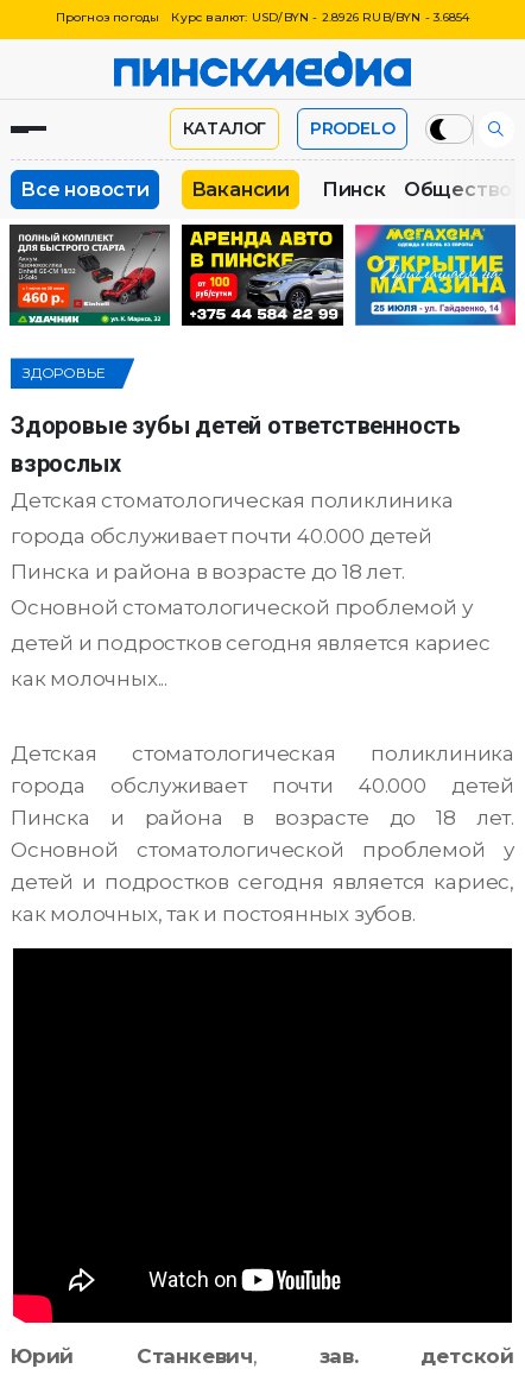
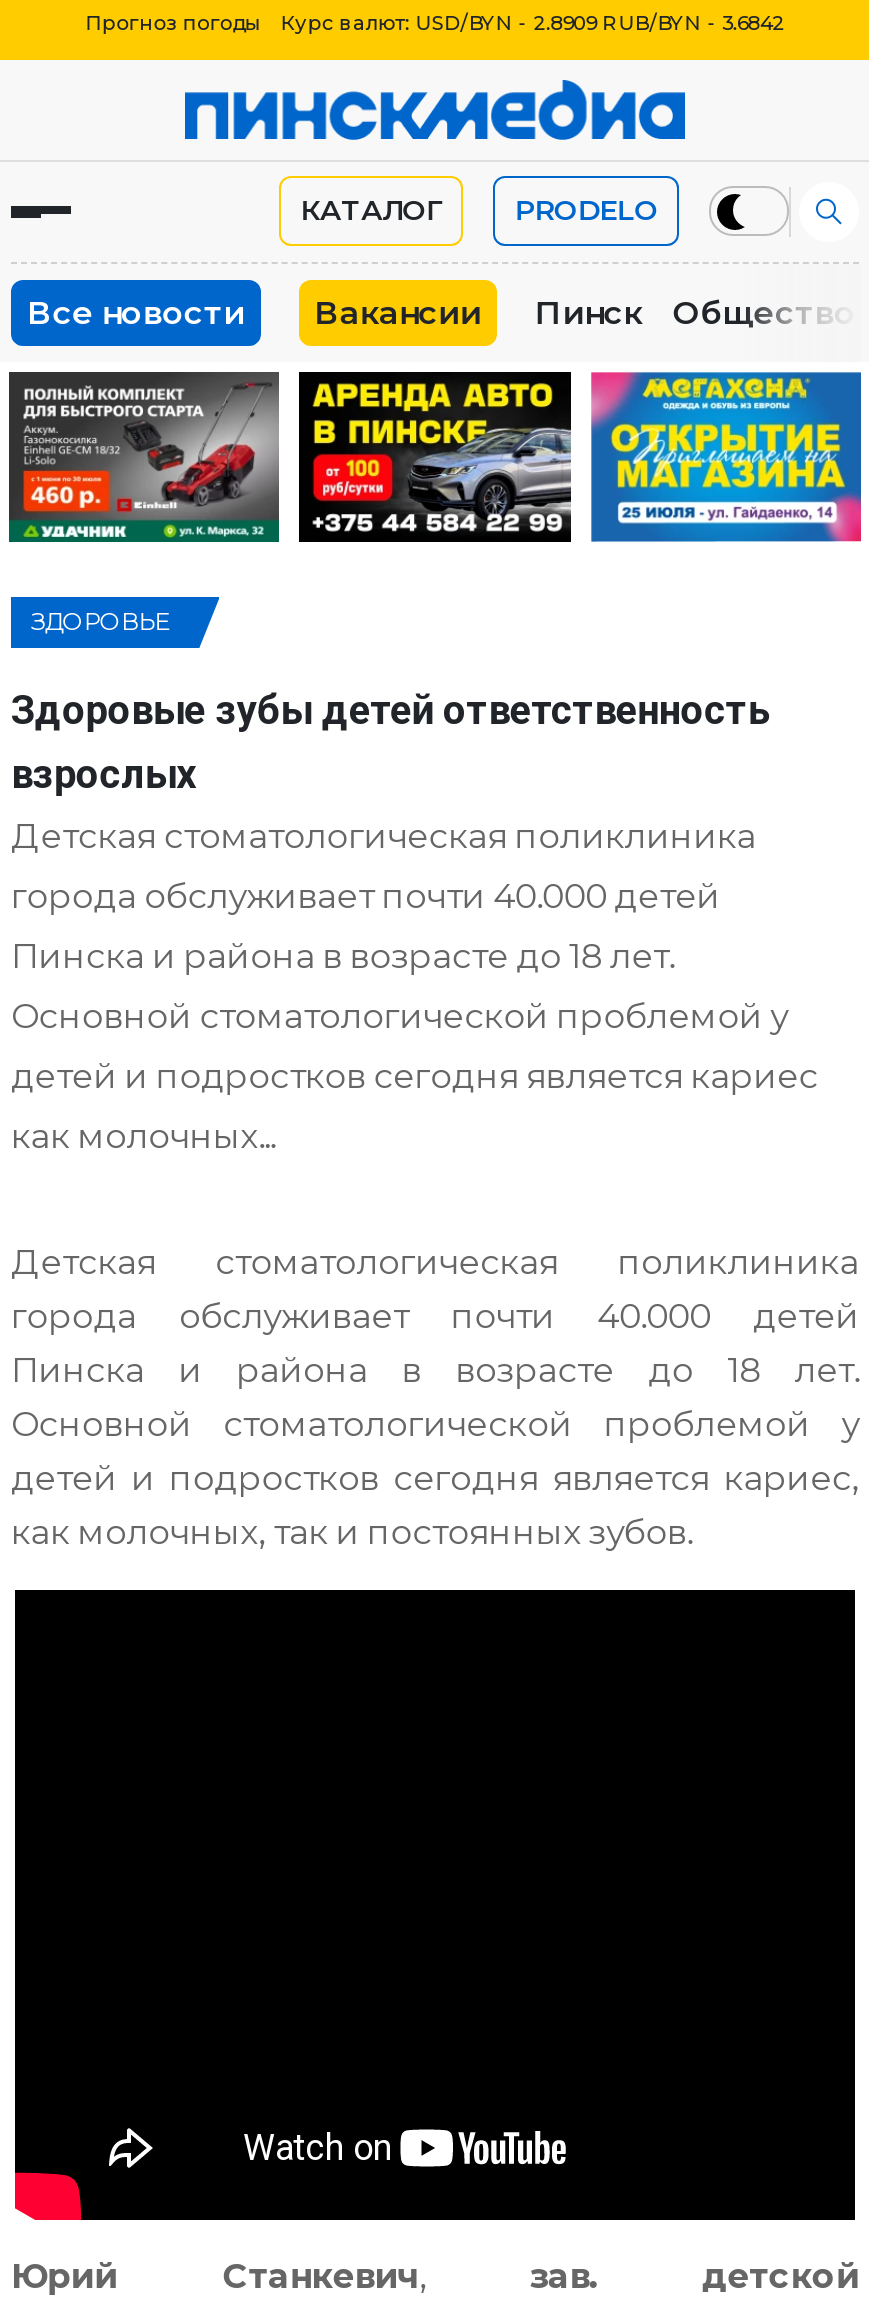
- Курс валют: USD/BYN - 2.8926 RUB/BYN - 3.6854
+ Курс валют: USD/BYN - 2.8909 RUB/BYN - 3.6842
